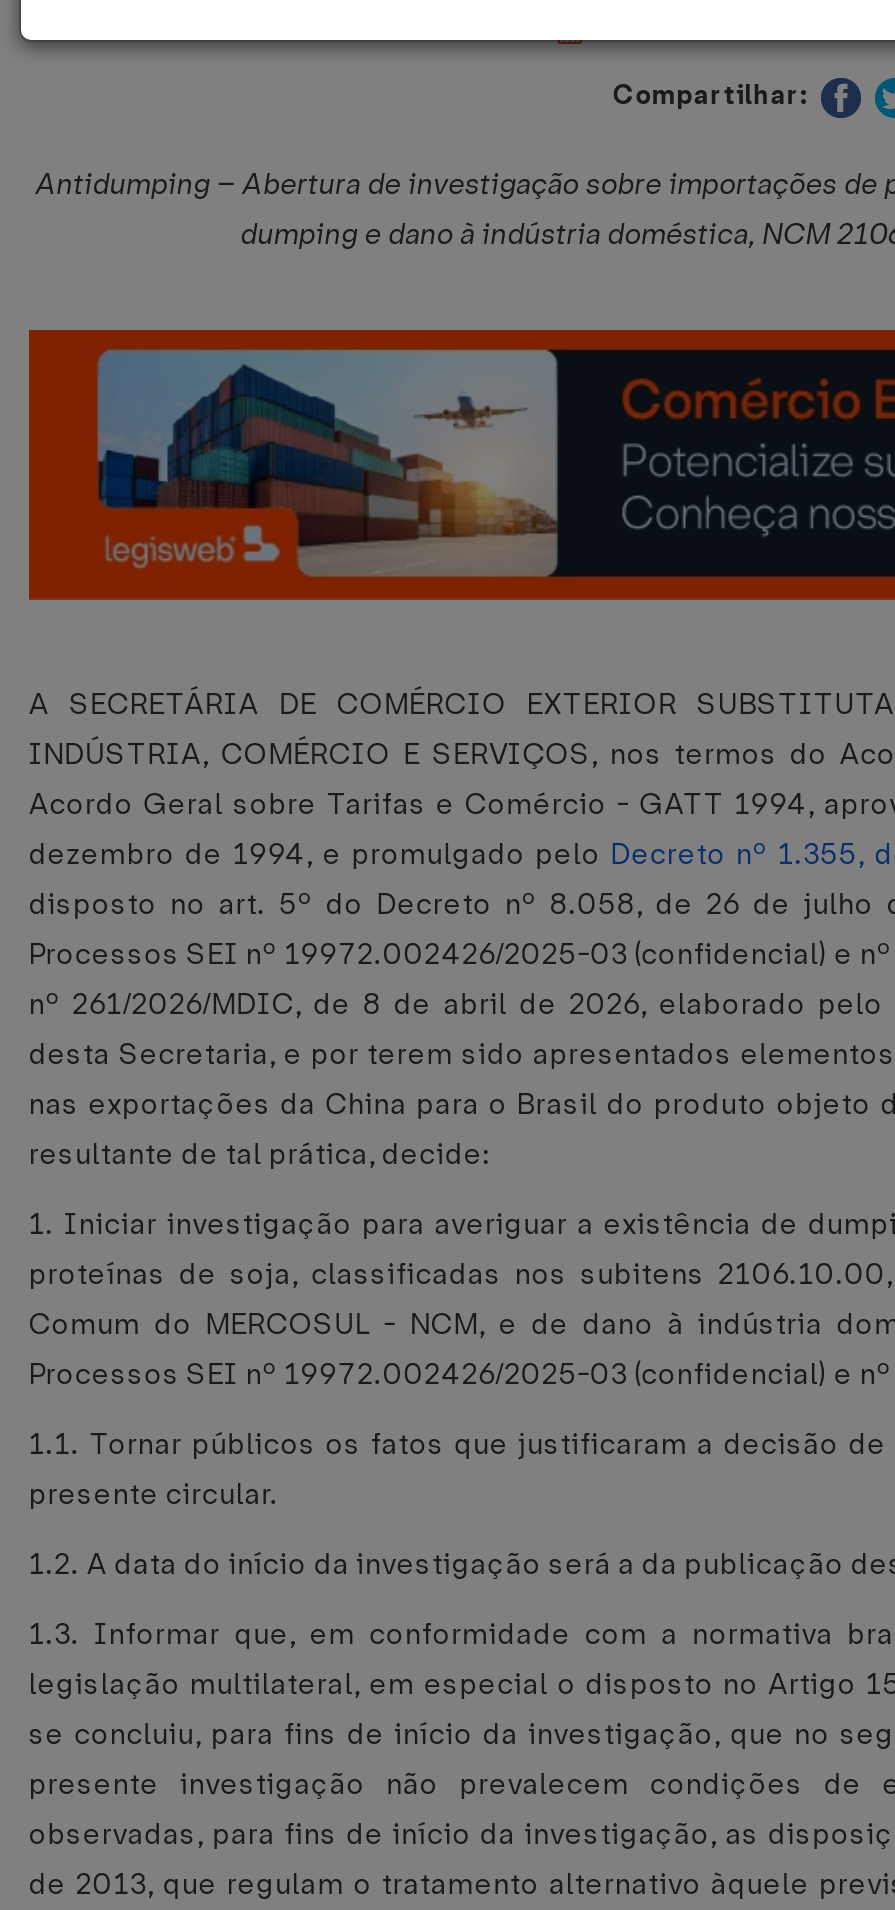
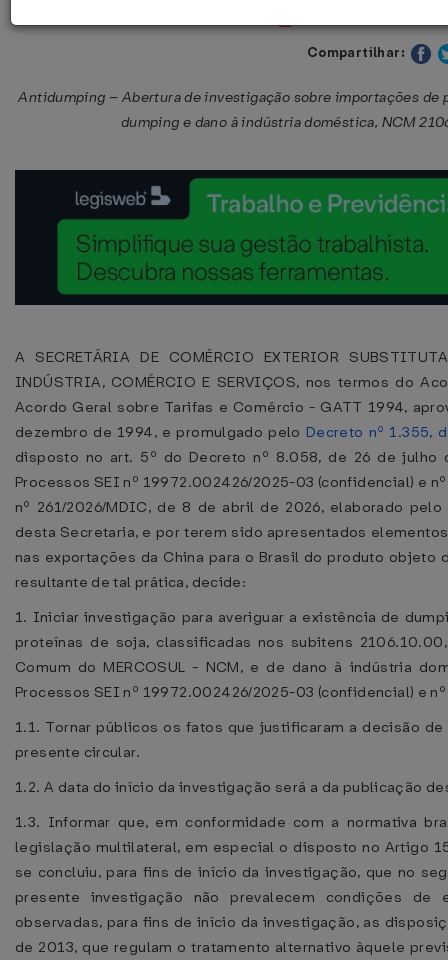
- [image]
+ [image]
